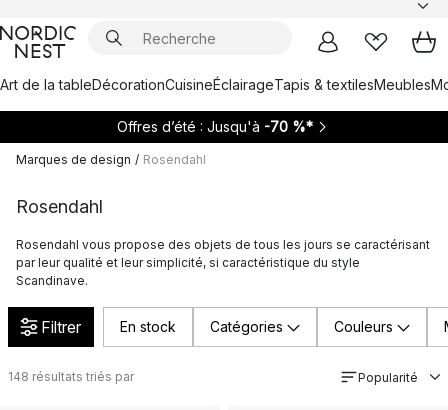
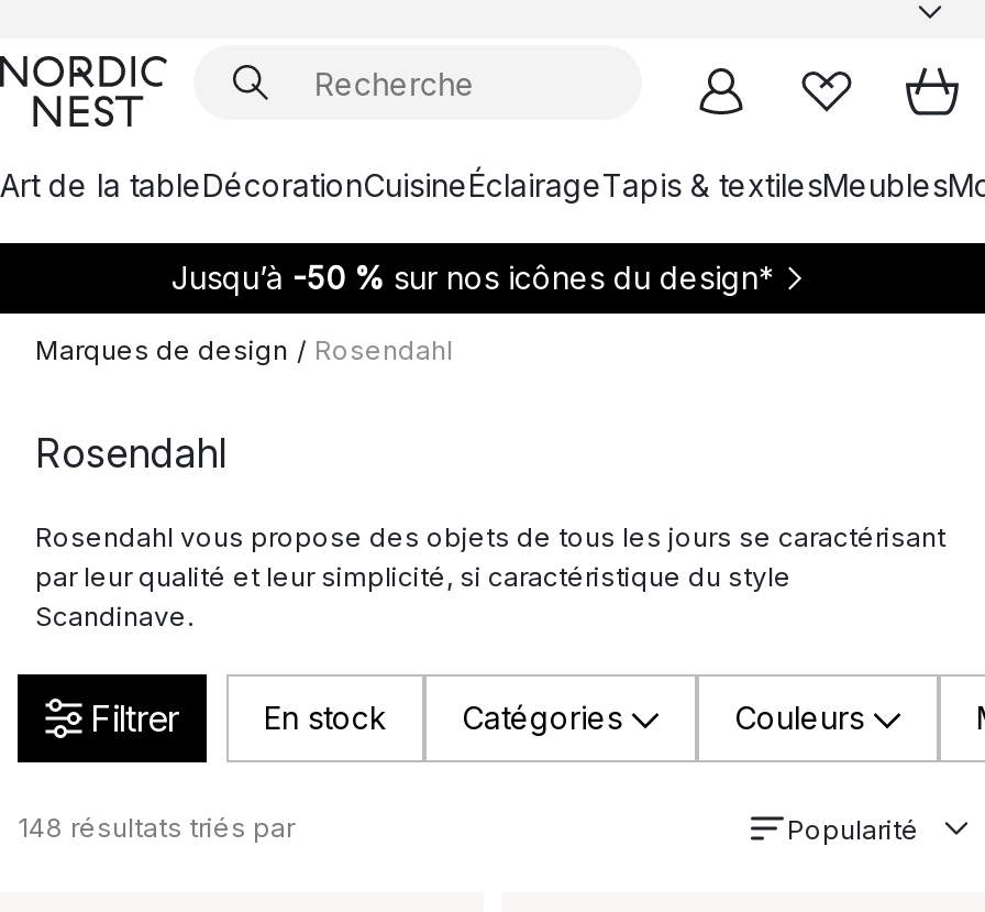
- Offres d’été : Jusqu'à -70 %*
+ Jusqu’à -50 % sur nos icônes du design*
